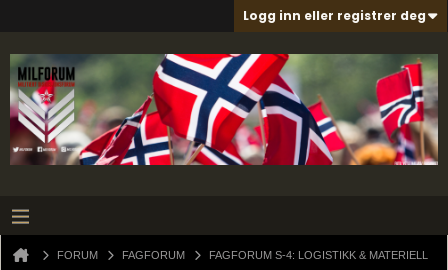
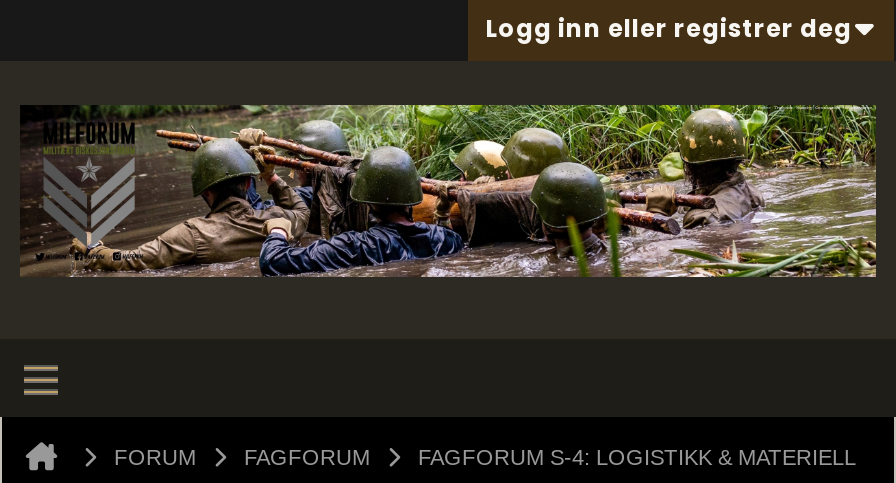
- [image]
+ [image]
